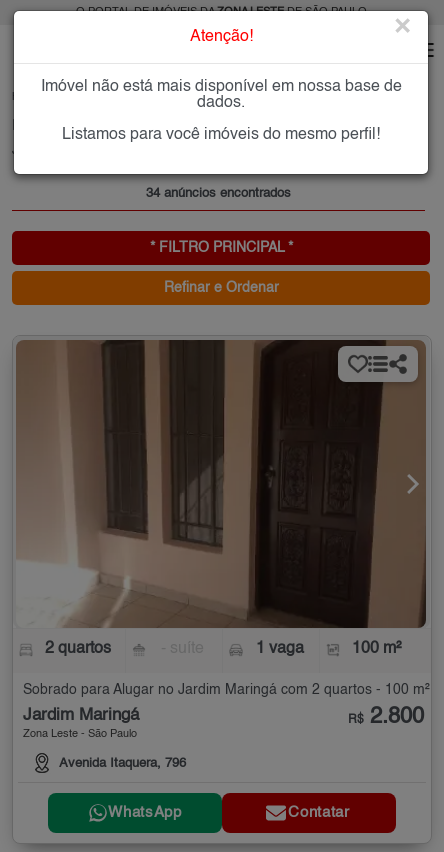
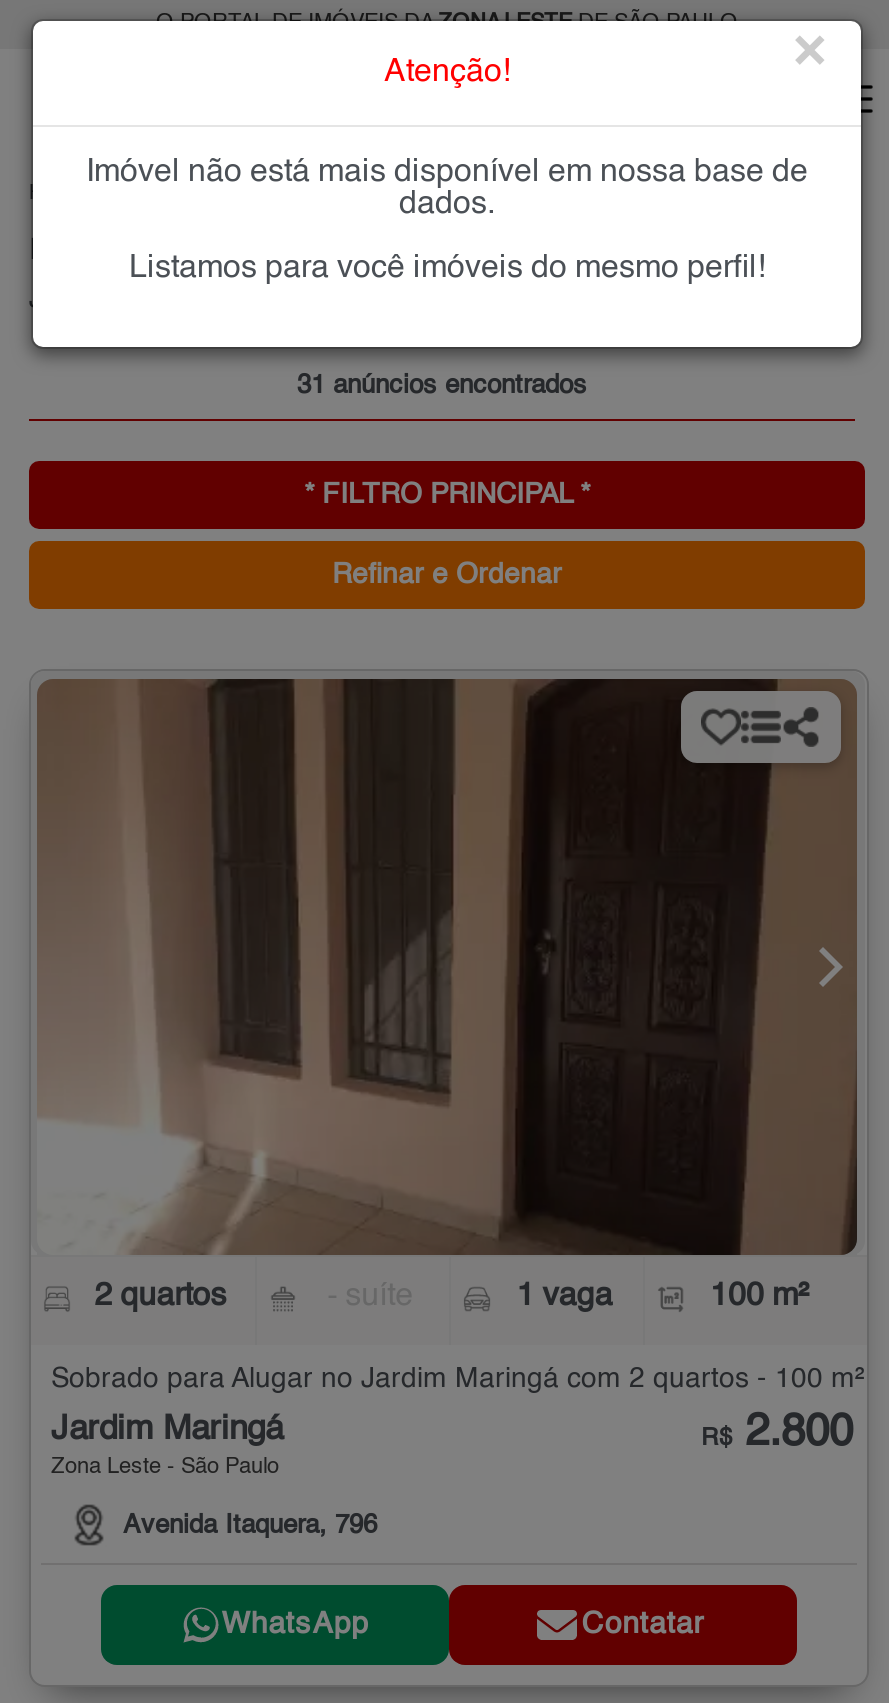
- 34 anúncios encontrados
+ 31 anúncios encontrados
